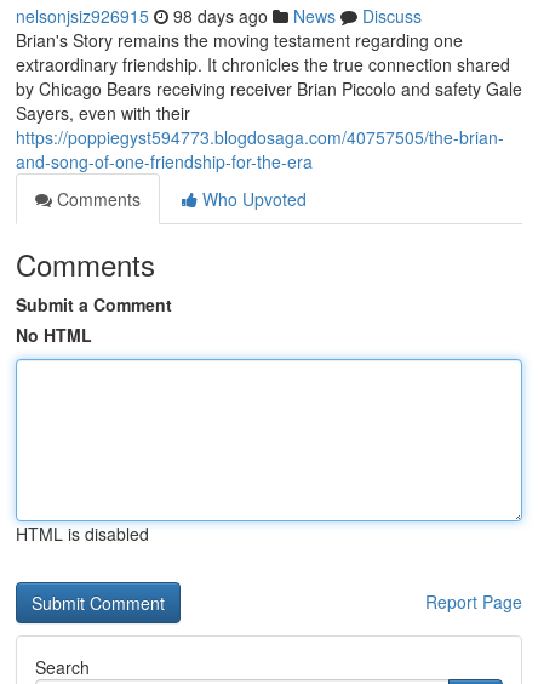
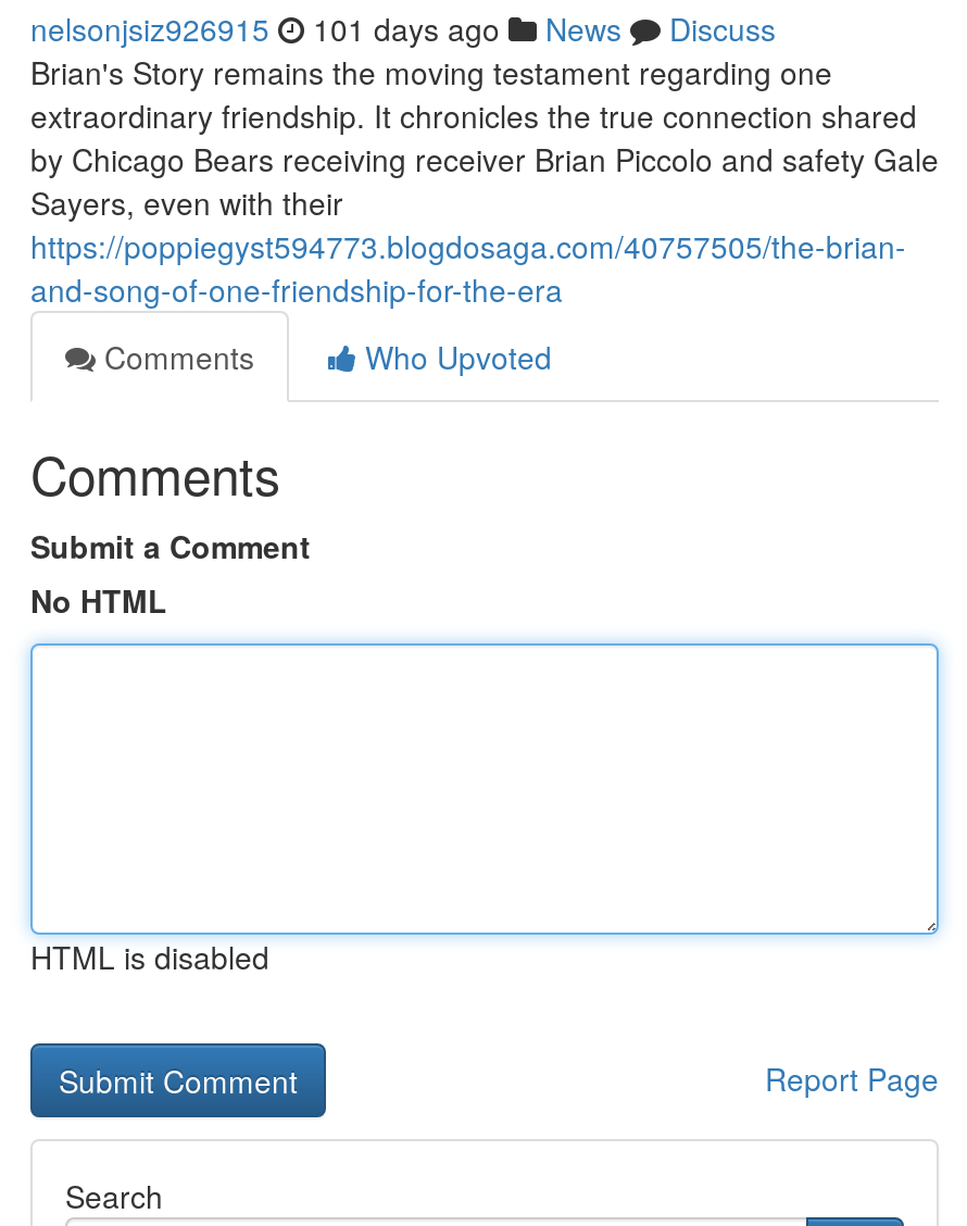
- nelsonjsiz926915 98 days ago News Discuss
+ nelsonjsiz926915 101 days ago News Discuss
